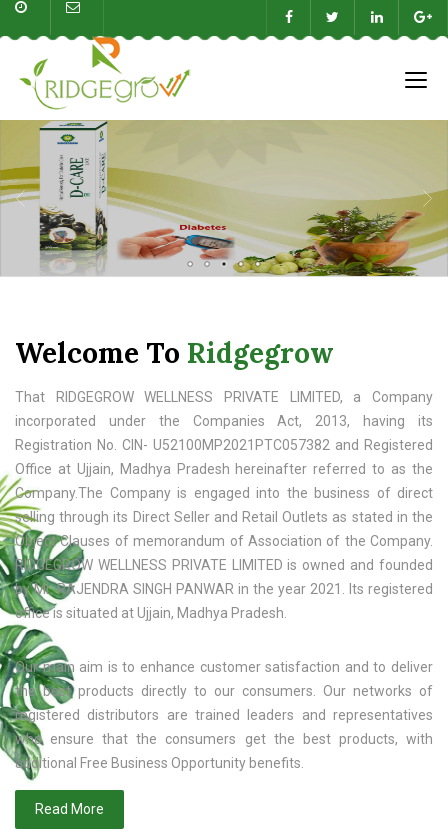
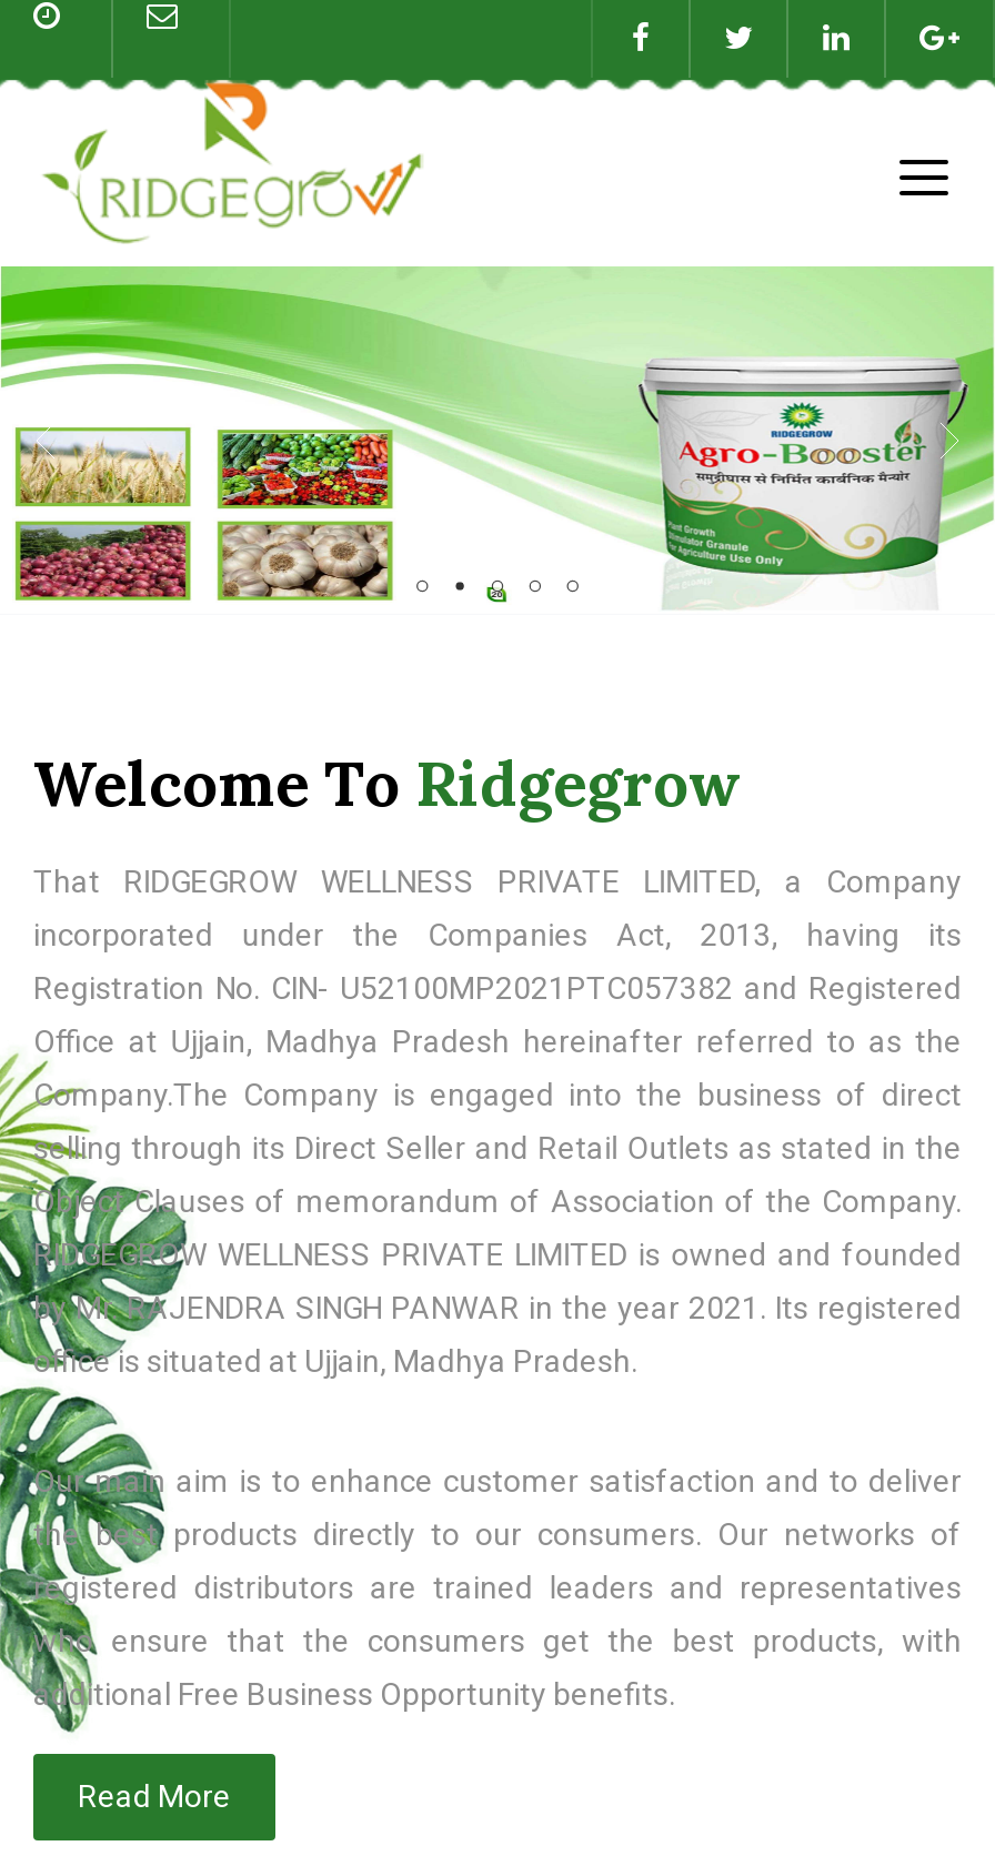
- [image]
+ [image]
